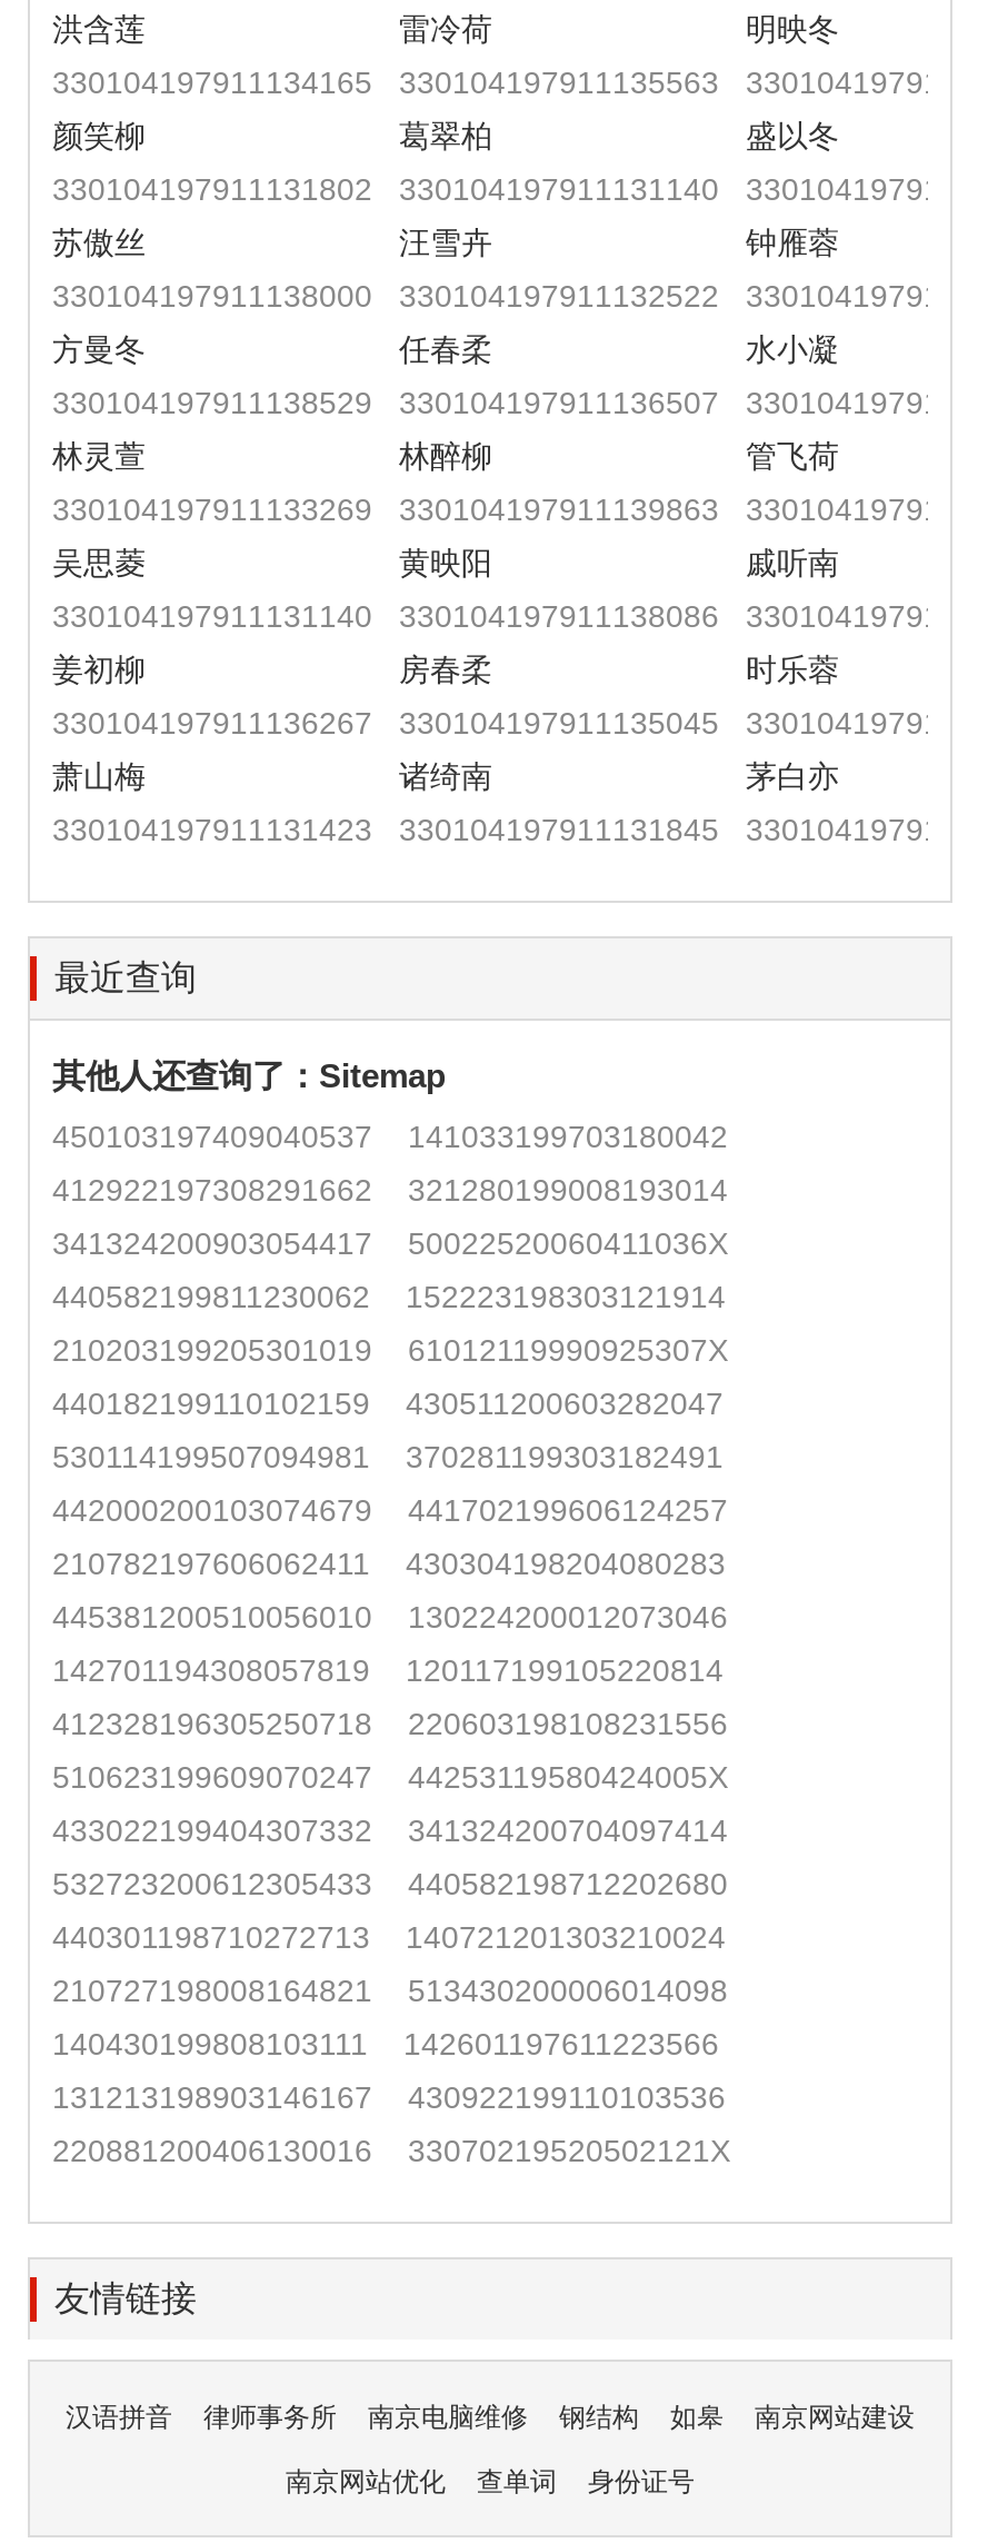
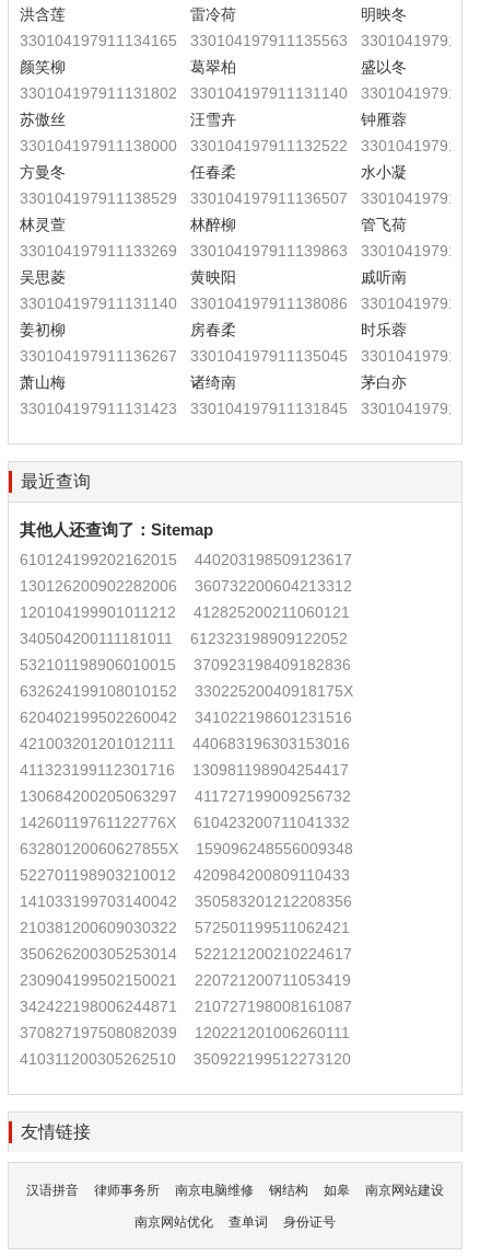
- 450103197409040537
- 141033199703180042
+ 610124199202162015
+ 440203198509123617

- 412922197308291662
- 321280199008193014
+ 130126200902282006
+ 360732200604213312

- 341324200903054417
- 50022520060411036X
+ 120104199901011212
+ 412825200211060121

- 440582199811230062
- 152223198303121914
+ 340504200111181011
+ 612323198909122052

- 210203199205301019
- 61012119990925307X
+ 532101198906010015
+ 370923198409182836

- 440182199110102159
- 430511200603282047
+ 632624199108010152
+ 33022520040918175X

- 530114199507094981
- 370281199303182491
+ 620402199502260042
+ 341022198601231516

- 442000200103074679
- 441702199606124257
+ 421003201201012111
+ 440683196303153016

- 210782197606062411
- 430304198204080283
+ 411323199112301716
+ 130981198904254417

- 445381200510056010
- 130224200012073046
+ 130684200205063297
+ 411727199009256732

- 142701194308057819
- 120117199105220814
+ 14260119761122776X
+ 610423200711041332

- 412328196305250718
- 220603198108231556
+ 63280120060627855X
+ 159096248556009348

- 510623199609070247
- 44253119580424005X
+ 522701198903210012
+ 420984200809110433

- 433022199404307332
- 341324200704097414
+ 141033199703140042
+ 350583201212208356

- 532723200612305433
- 440582198712202680
+ 210381200609030322
+ 572501199511062421

- 440301198710272713
- 140721201303210024
+ 350626200305253014
+ 522121200210224617

- 210727198008164821
- 513430200006014098
+ 230904199502150021
+ 220721200711053419

- 140430199808103111
- 142601197611223566
+ 342422198006244871
+ 210727198008161087

- 131213198903146167
- 430922199110103536
+ 370827197508082039
+ 120221201006260111

- 220881200406130016
- 33070219520502121X
+ 410311200305262510
+ 350922199512273120
